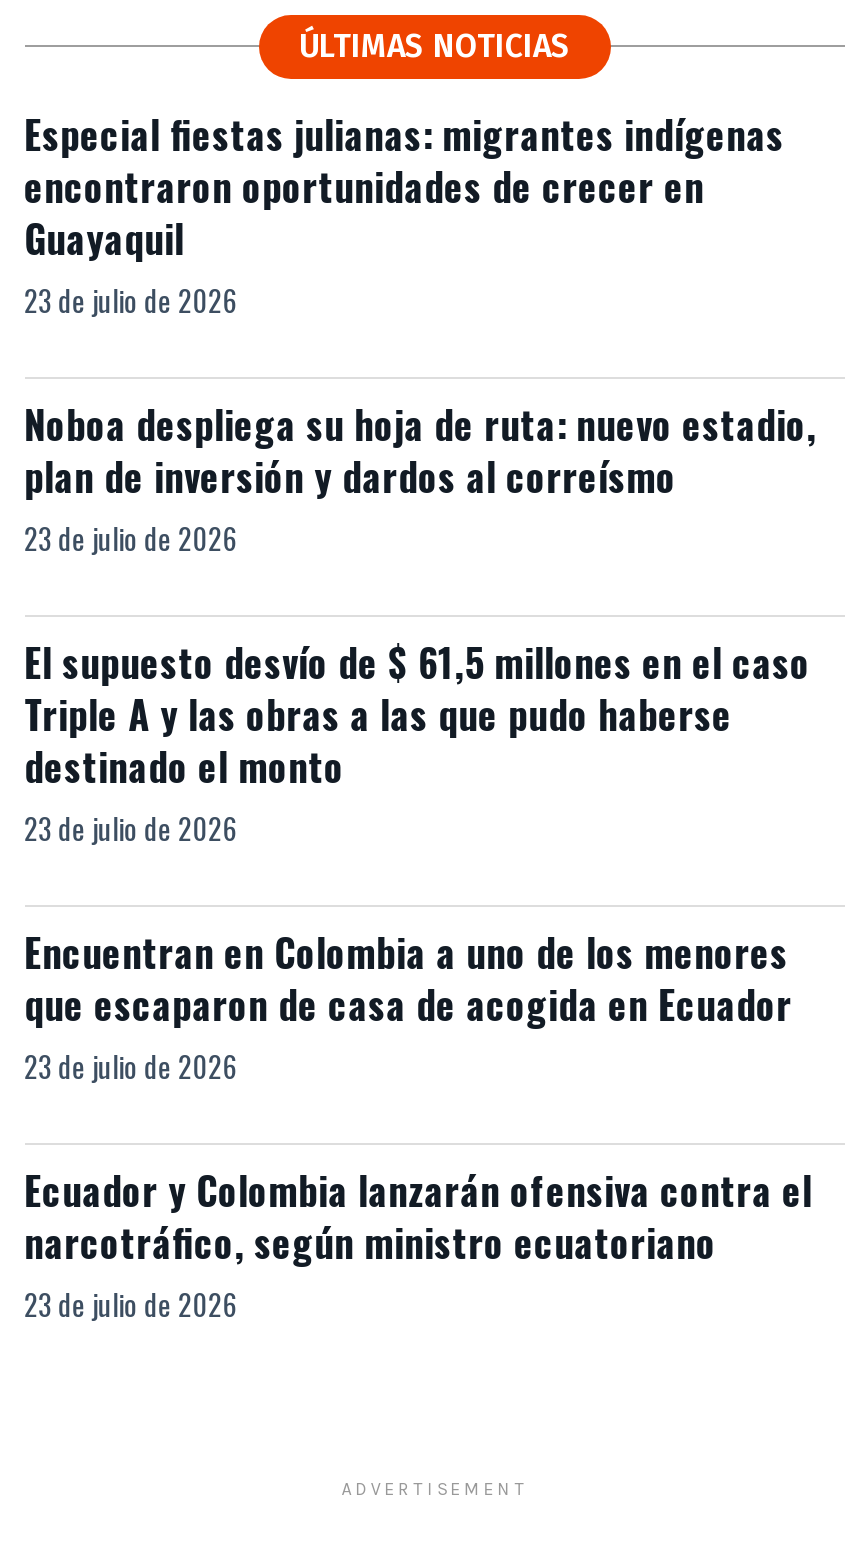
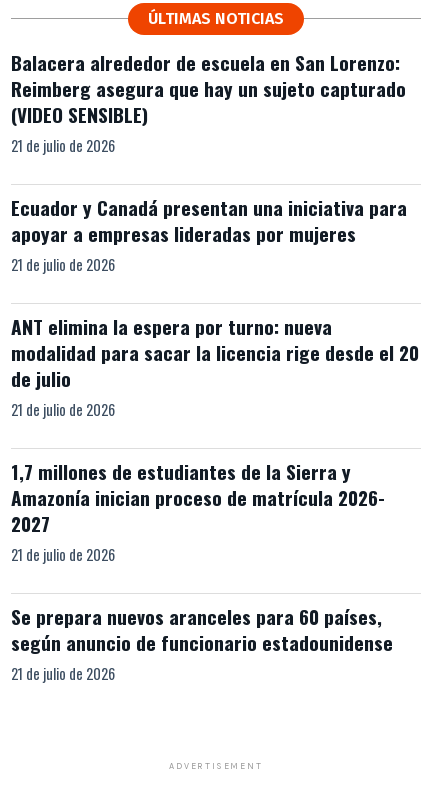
- Especial fiestas julianas: migrantes indígenas
- encontraron oportunidades de crecer en
- Guayaquil
- 23 de julio de 2026
+ Balacera alrededor de escuela en San Lorenzo:
+ Reimberg asegura que hay un sujeto capturado
+ (VIDEO SENSIBLE)
+ 21 de julio de 2026

- Noboa despliega su hoja de ruta: nuevo estadio,
- plan de inversión y dardos al correísmo
- 23 de julio de 2026
+ Ecuador y Canadá presentan una iniciativa para
+ apoyar a empresas lideradas por mujeres
+ 21 de julio de 2026

- El supuesto desvío de $ 61,5 millones en el caso
- Triple A y las obras a las que pudo haberse
- destinado el monto
- 23 de julio de 2026
+ ANT elimina la espera por turno: nueva
+ modalidad para sacar la licencia rige desde el 20
+ de julio
+ 21 de julio de 2026

- Encuentran en Colombia a uno de los menores
- que escaparon de casa de acogida en Ecuador
- 23 de julio de 2026
+ 1,7 millones de estudiantes de la Sierra y
+ Amazonía inician proceso de matrícula 2026-
+ 2027
+ 21 de julio de 2026

- Ecuador y Colombia lanzarán ofensiva contra el
- narcotráfico, según ministro ecuatoriano
- 23 de julio de 2026
+ Se prepara nuevos aranceles para 60 países,
+ según anuncio de funcionario estadounidense
+ 21 de julio de 2026
